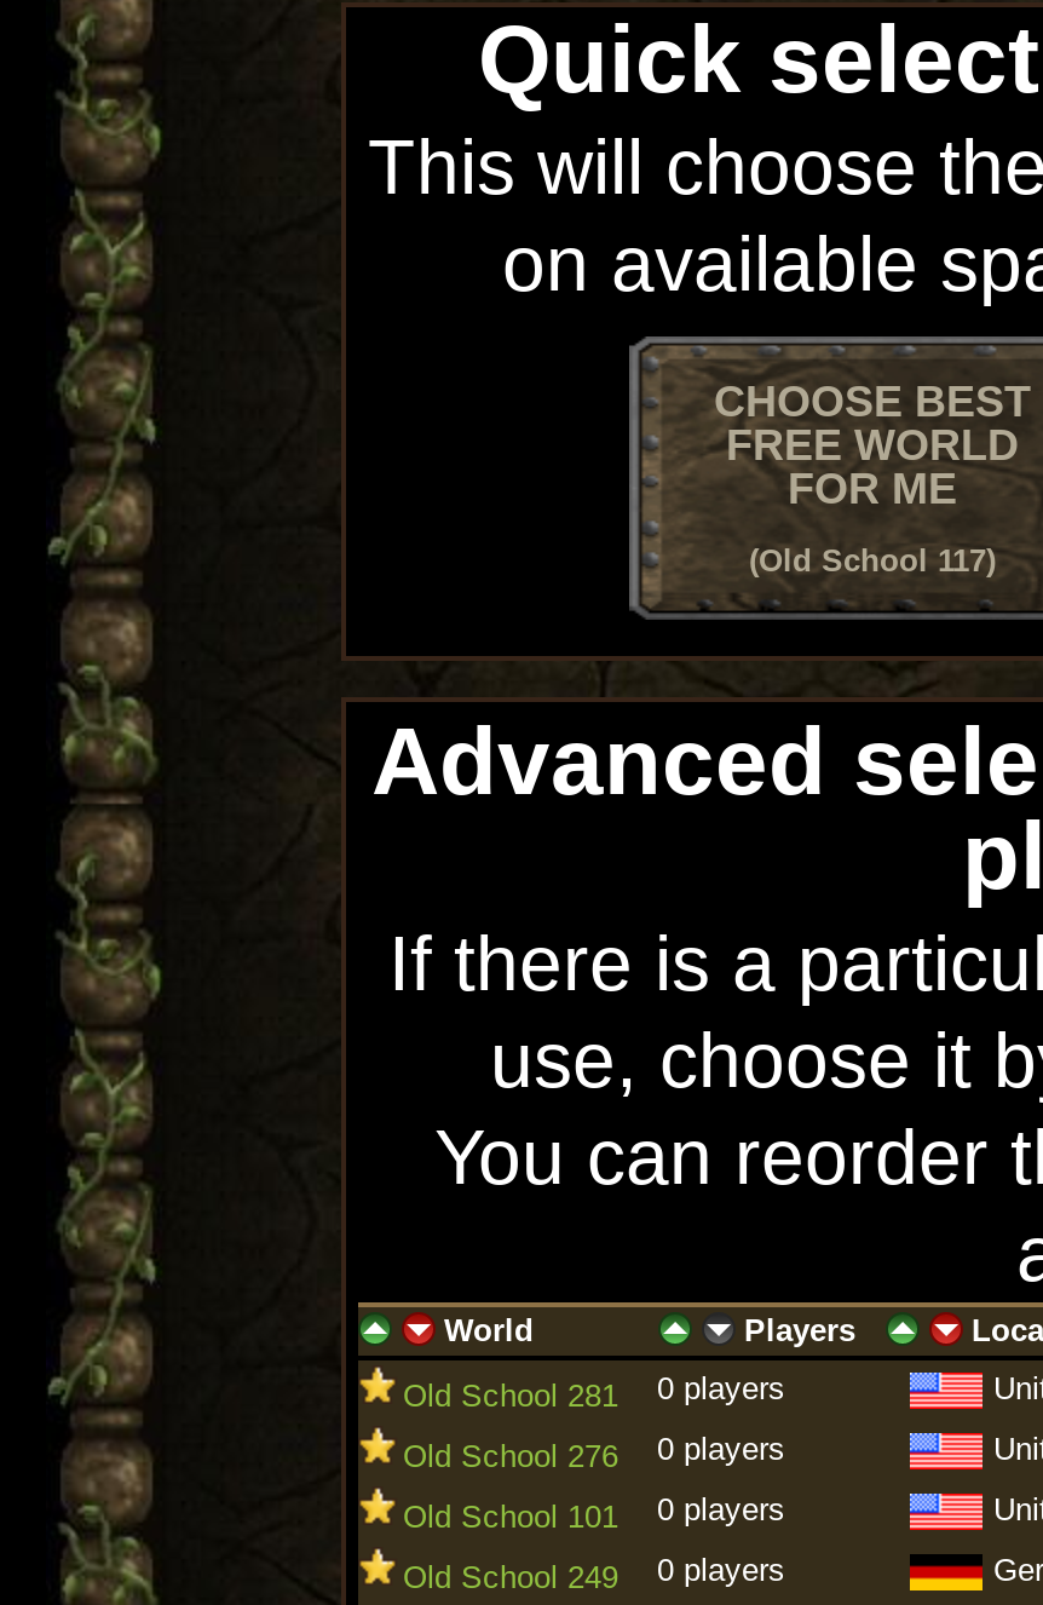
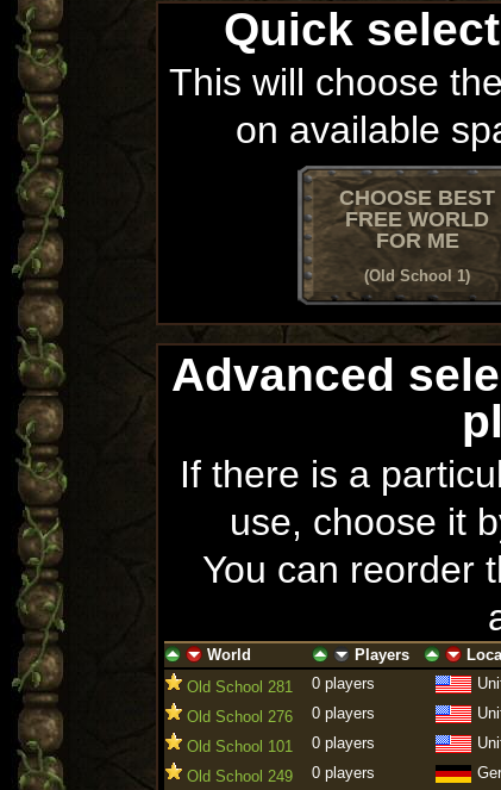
- (Old School 117)
+ (Old School 1)
